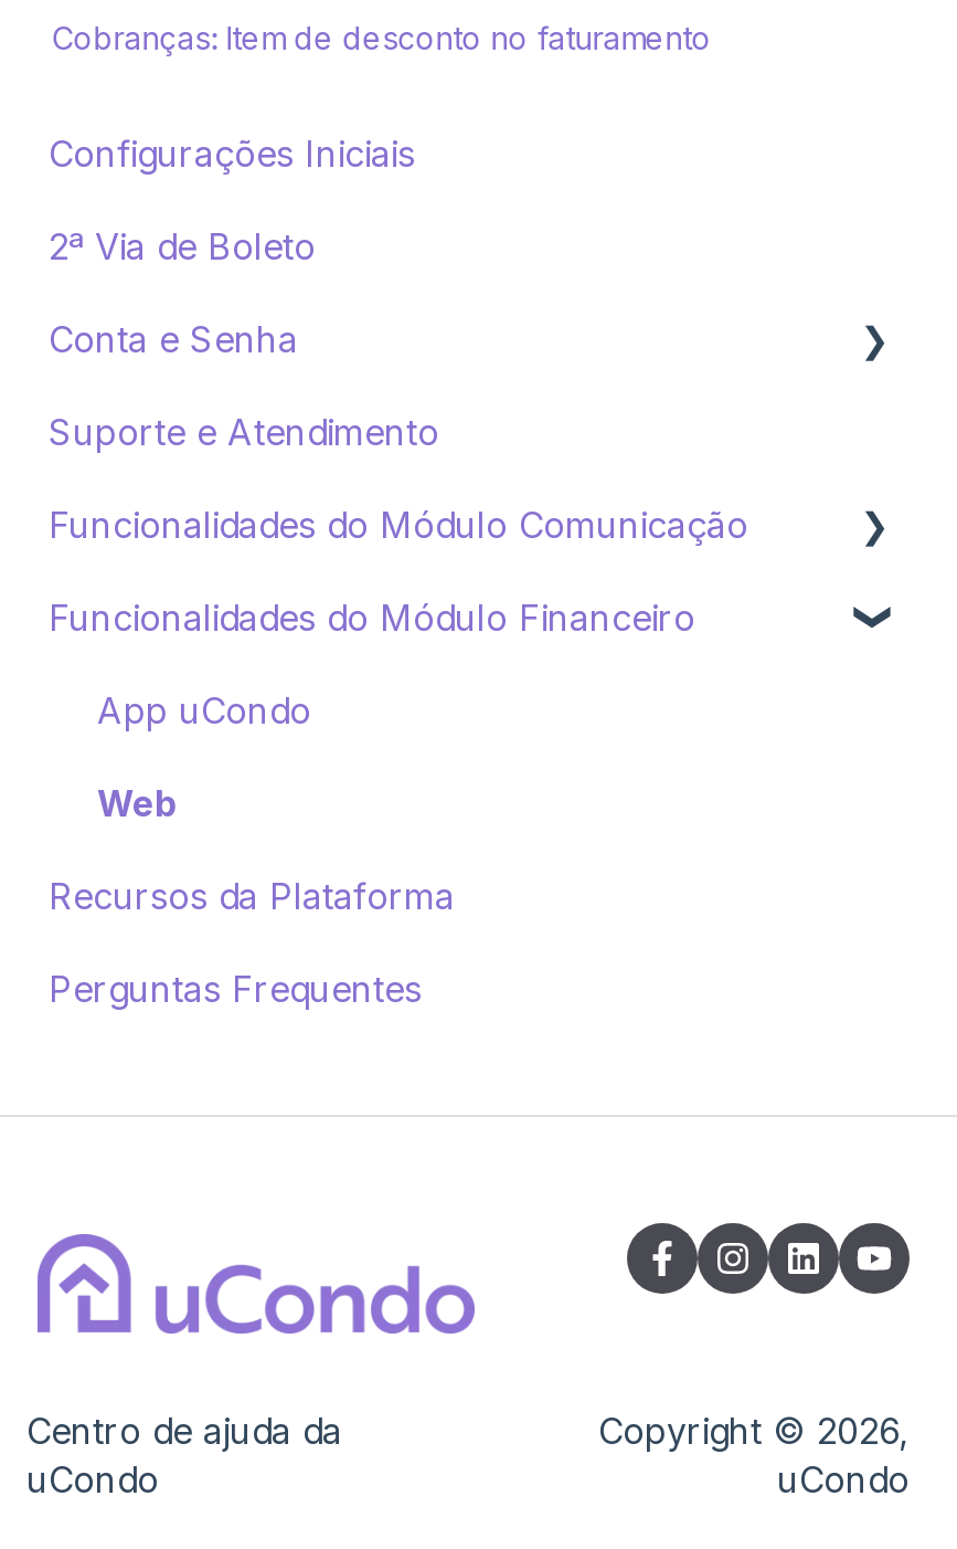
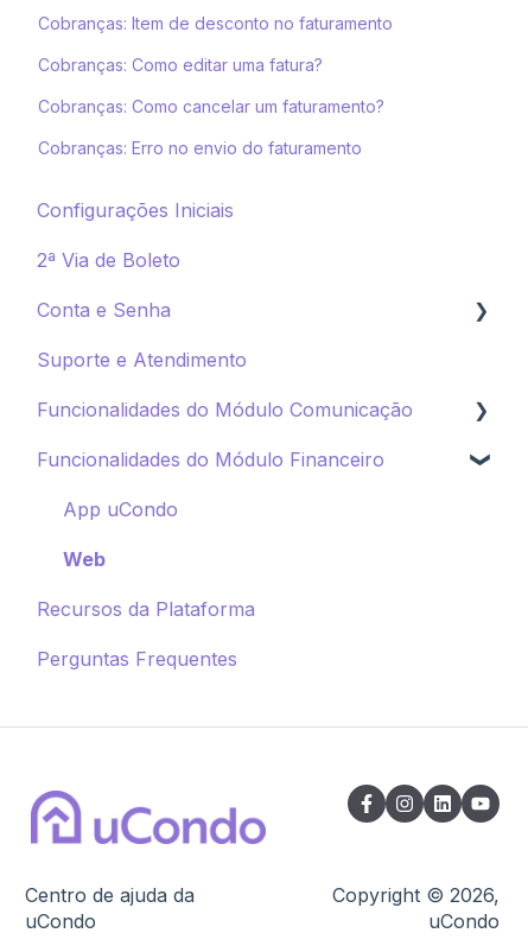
+ Cobranças: Como editar uma fatura?
+ Cobranças: Como cancelar um faturamento?
+ Cobranças: Erro no envio do faturamento
